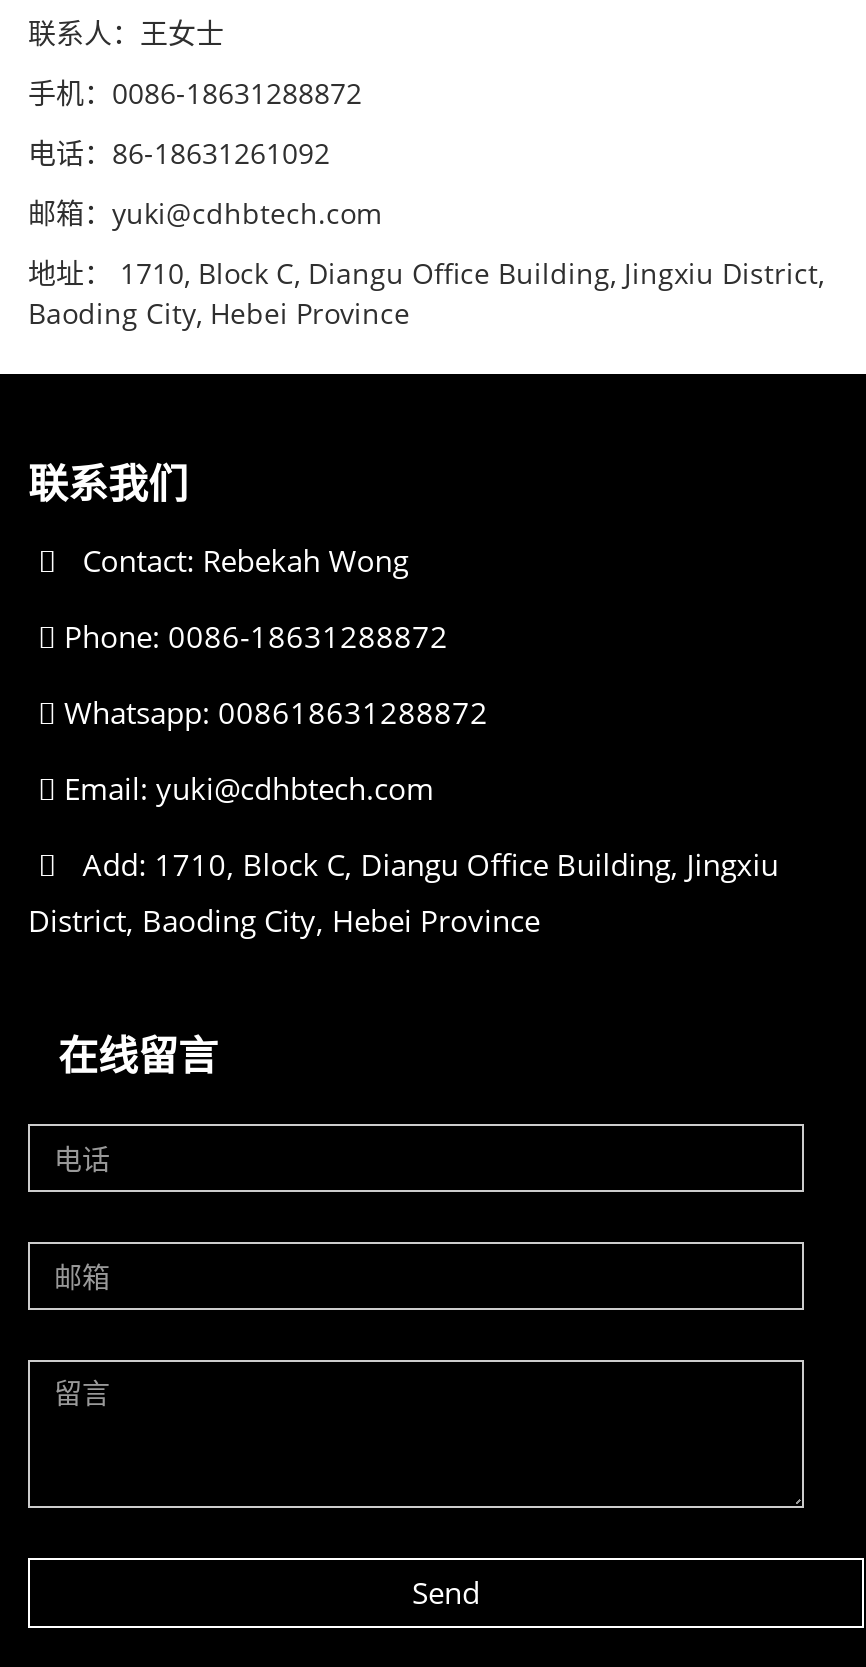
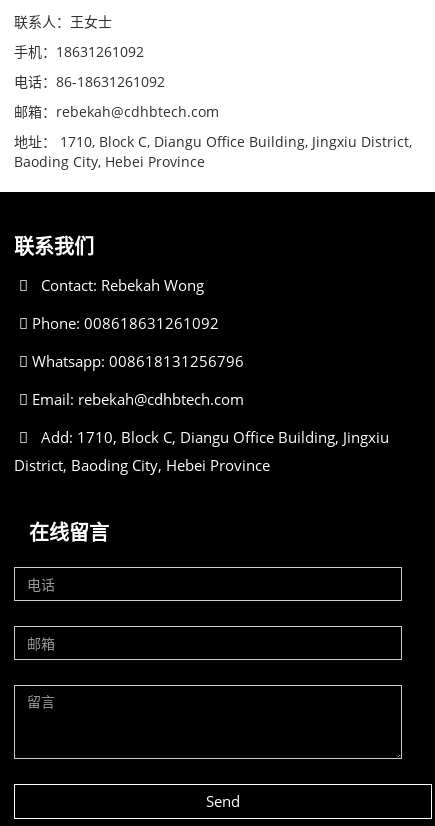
- 手机：0086-18631288872
+ 手机：18631261092

- 邮箱：yuki@cdhbtech.com
+ 邮箱：rebekah@cdhbtech.com

- Phone: 0086-18631288872
+ Phone: 008618631261092

- Whatsapp: 008618631288872
+ Whatsapp: 008618131256796

- Email: yuki@cdhbtech.com
+ Email: rebekah@cdhbtech.com
